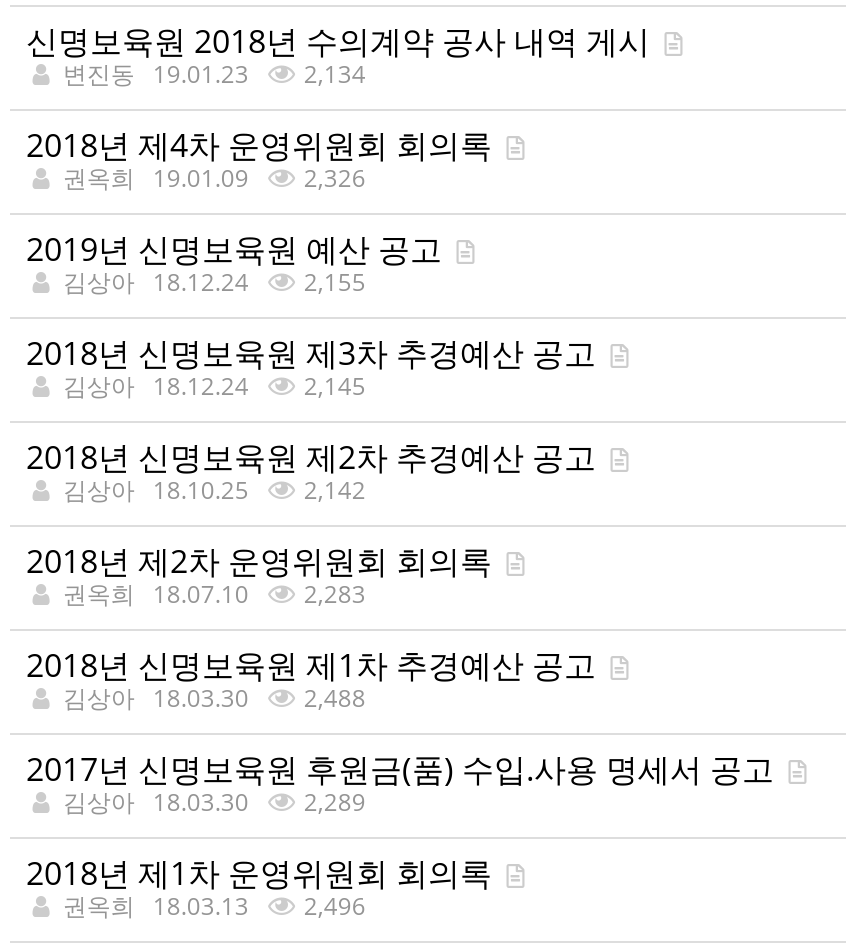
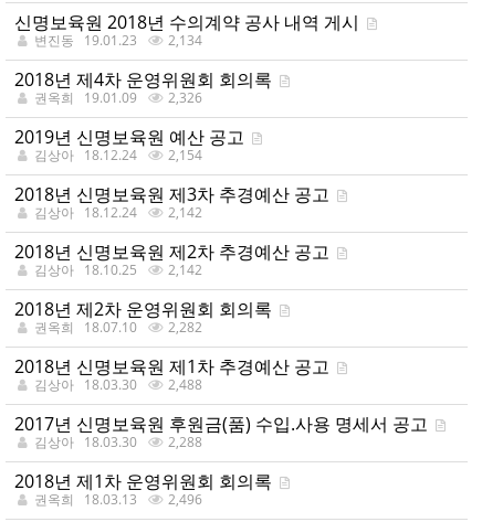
- 김상아 18.12.24 2,155
+ 김상아 18.12.24 2,154

- 김상아 18.12.24 2,145
+ 김상아 18.12.24 2,142

- 권옥희 18.07.10 2,283
+ 권옥희 18.07.10 2,282

- 김상아 18.03.30 2,289
+ 김상아 18.03.30 2,288
